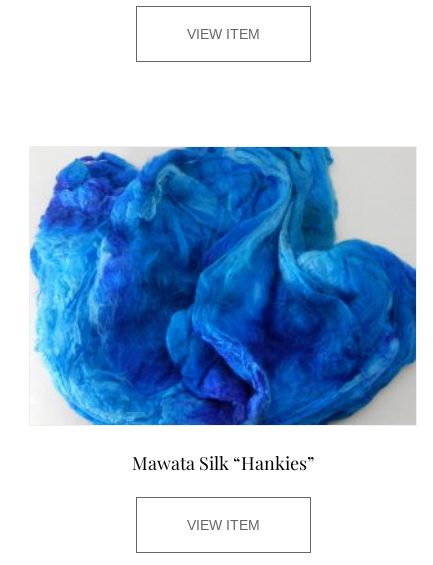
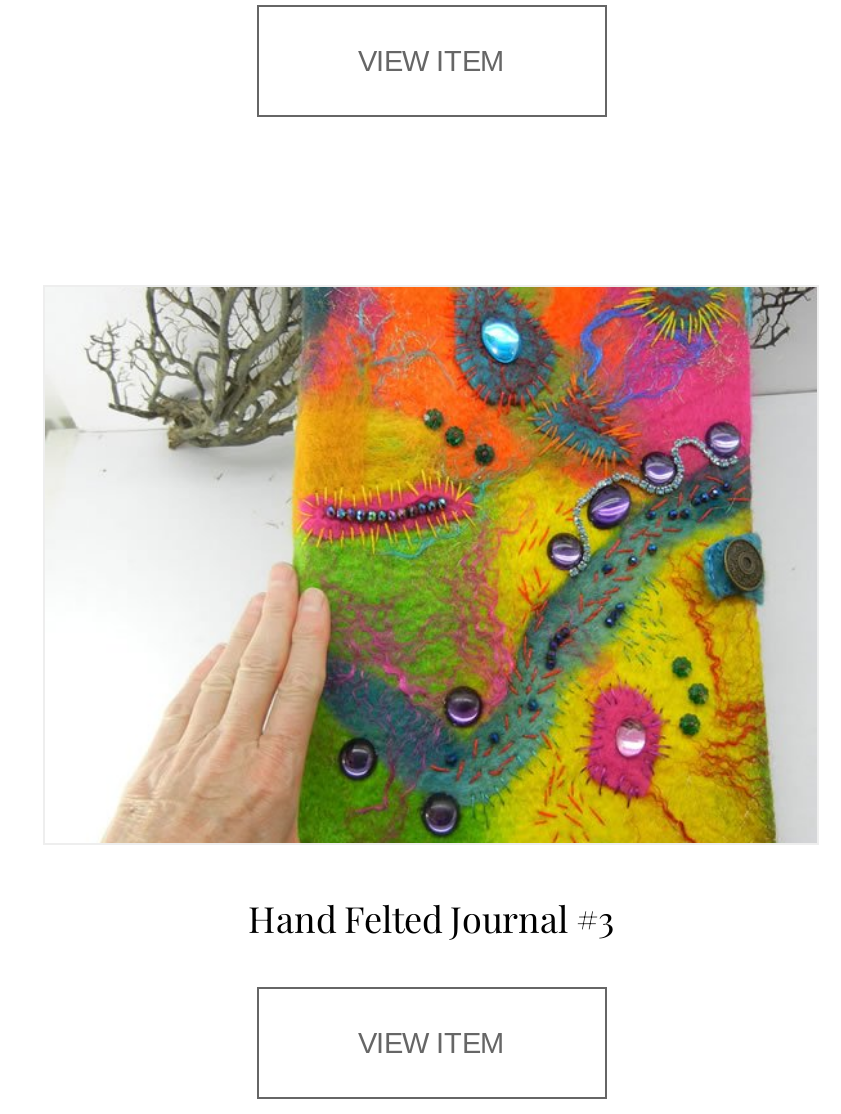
- [image]
- Mawata Silk “Hankies”
+ [image]
+ Hand Felted Journal #3
